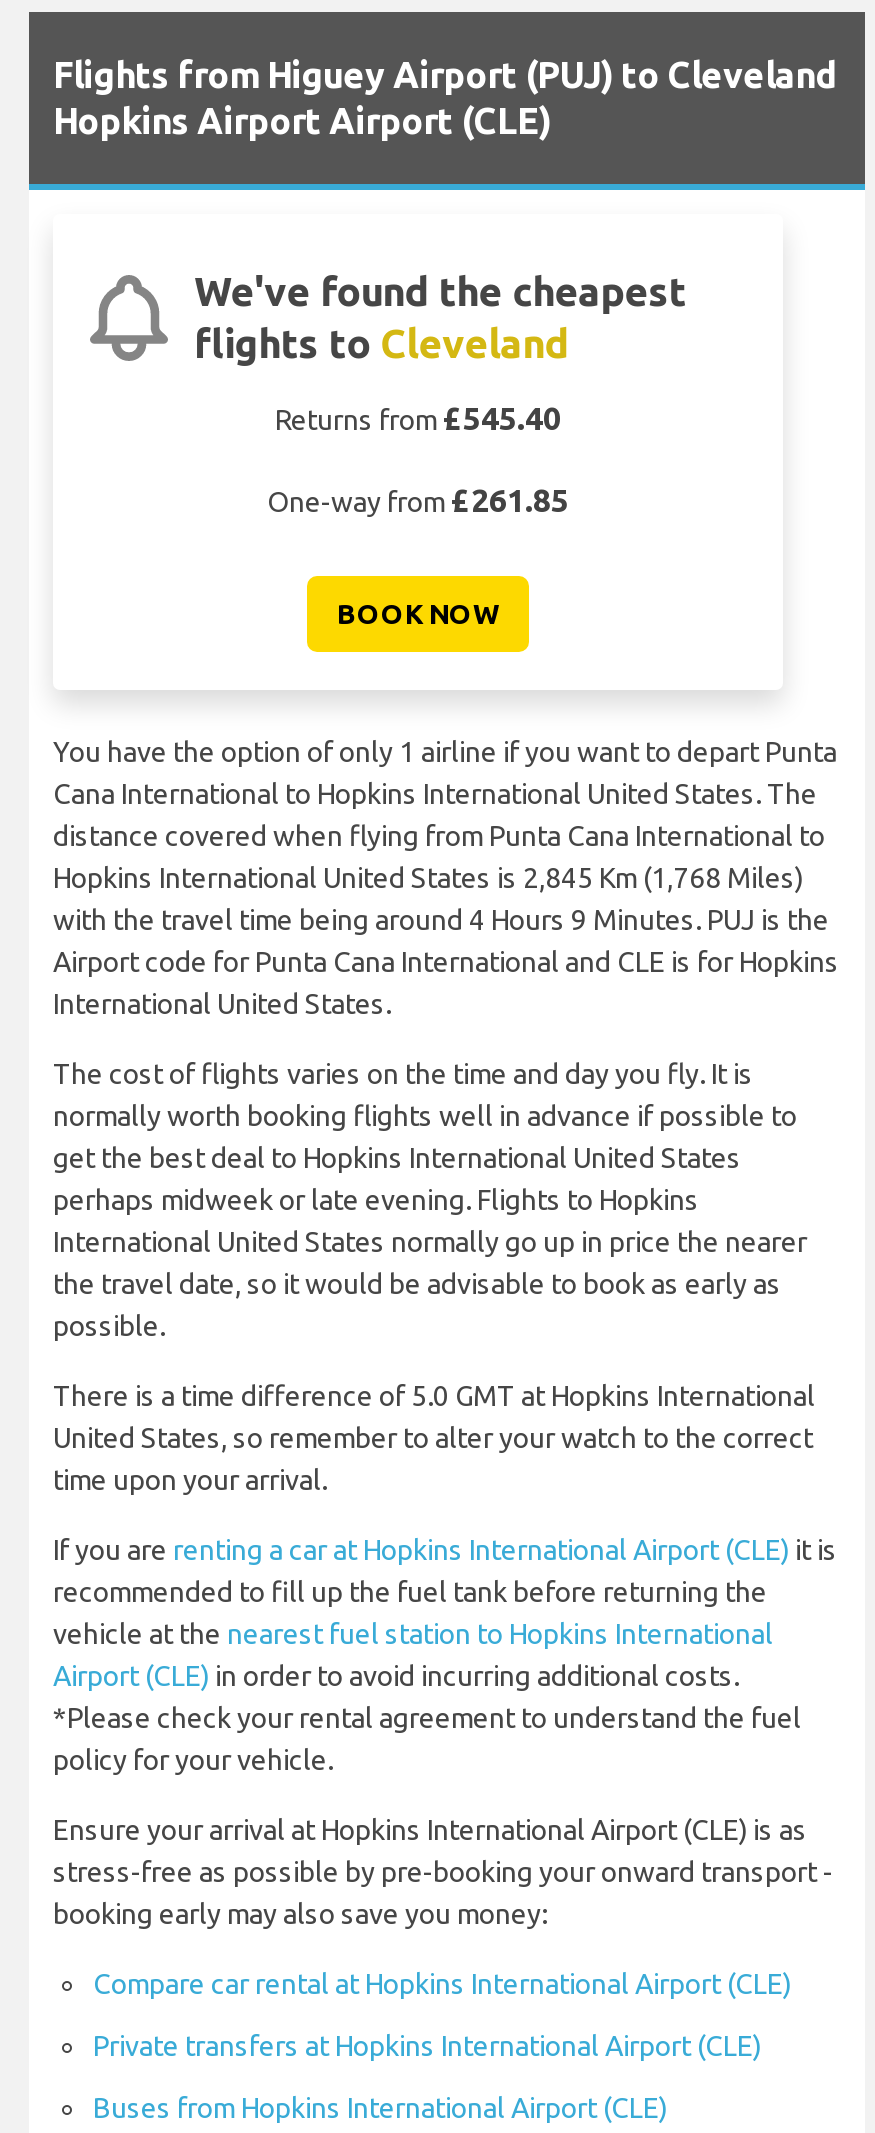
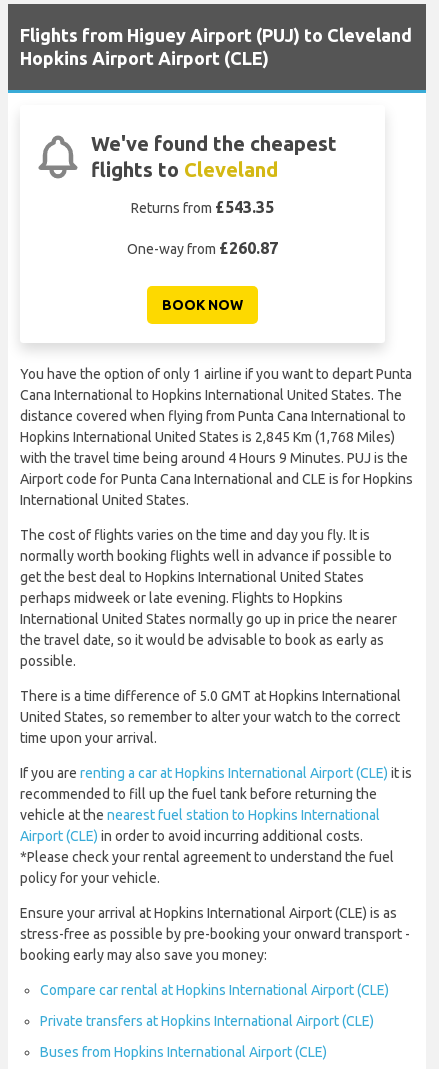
- Returns from £545.40
+ Returns from £543.35

- One-way from £261.85
+ One-way from £260.87
